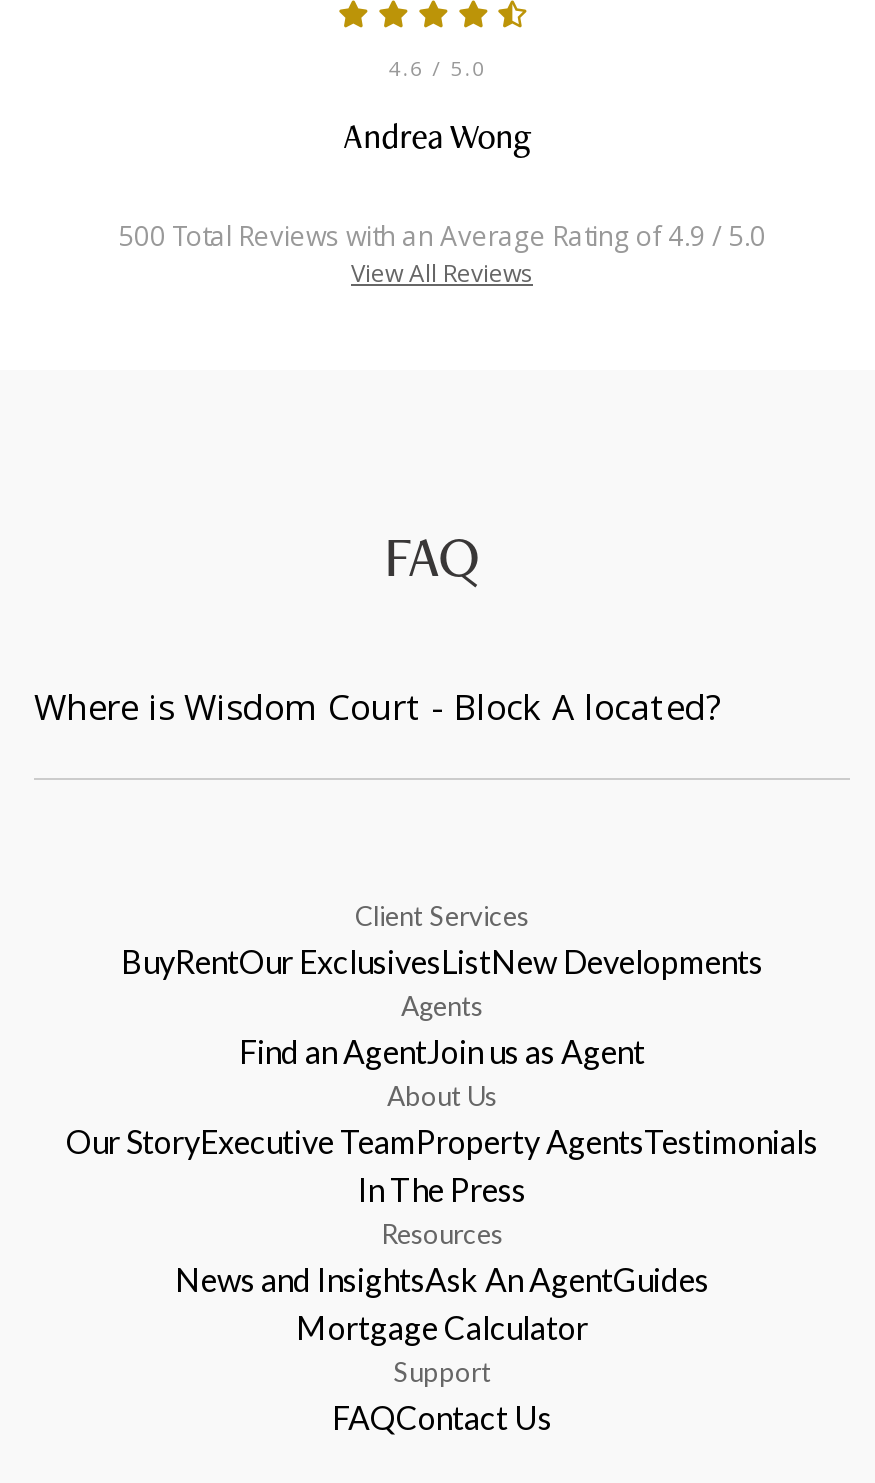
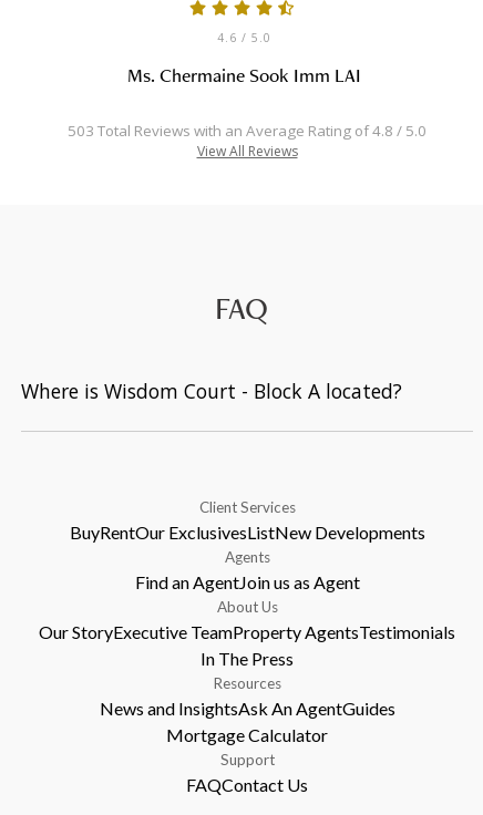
- Andrea Wong
+ Ms. Chermaine Sook Imm LAI

- 500 Total Reviews with an Average Rating of 4.9 / 5.0
+ 503 Total Reviews with an Average Rating of 4.8 / 5.0
